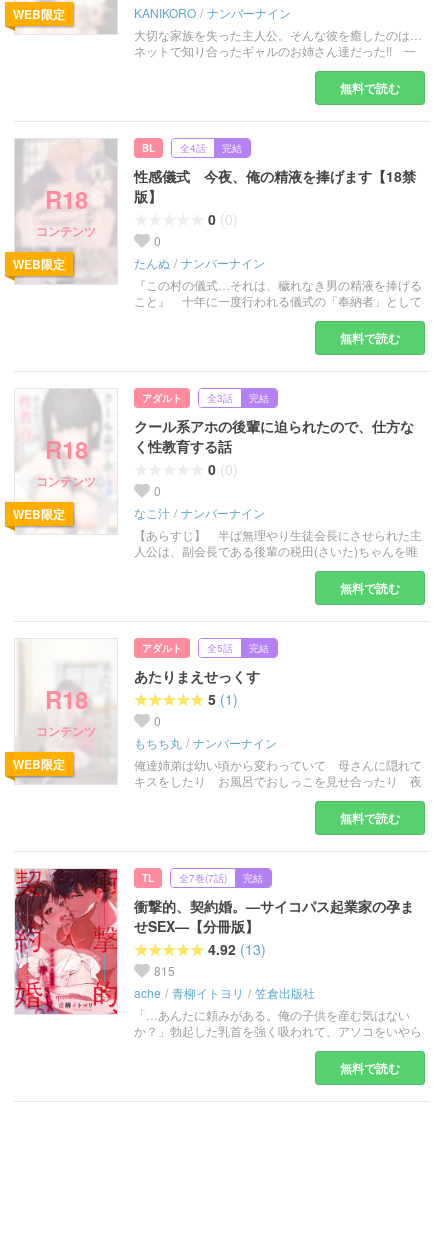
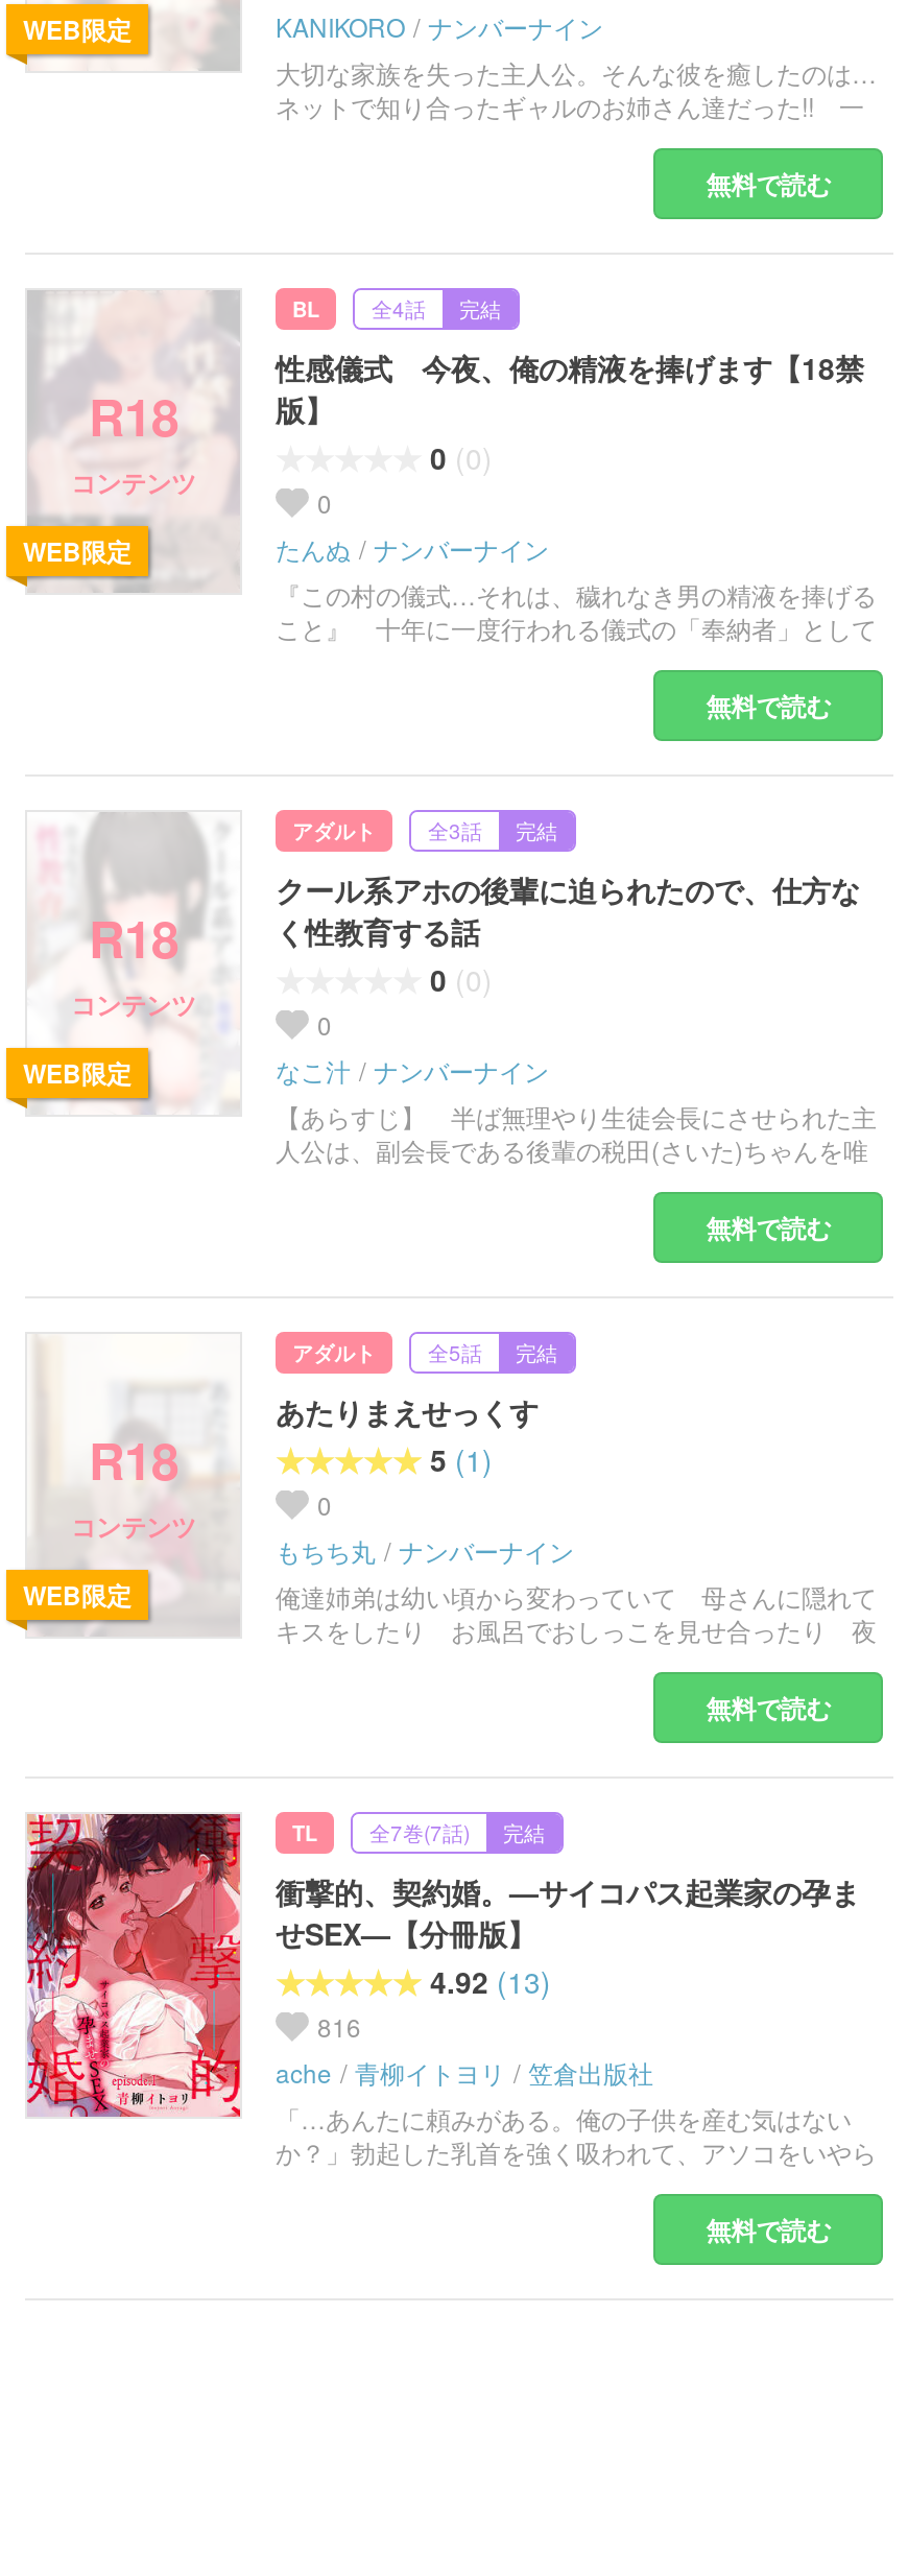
- 815
+ 816
